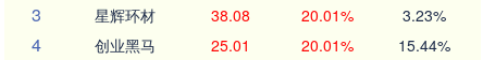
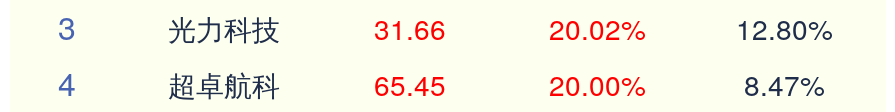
- 星辉环材
- 38.08
- 20.01%
- 3.23%
+ 光力科技
+ 31.66
+ 20.02%
+ 12.80%

- 创业黑马
- 25.01
- 20.01%
- 15.44%
+ 超卓航科
+ 65.45
+ 20.00%
+ 8.47%
